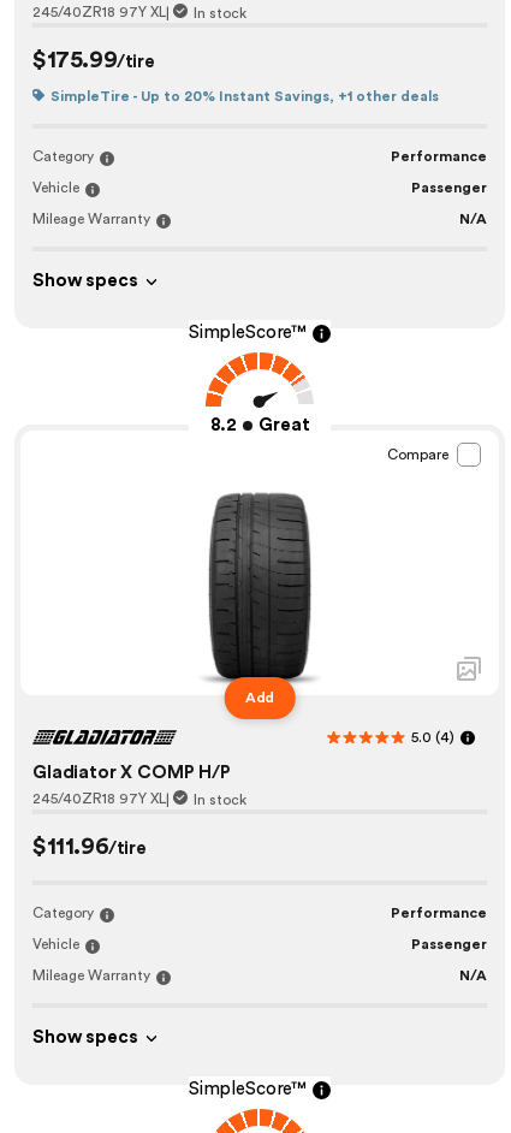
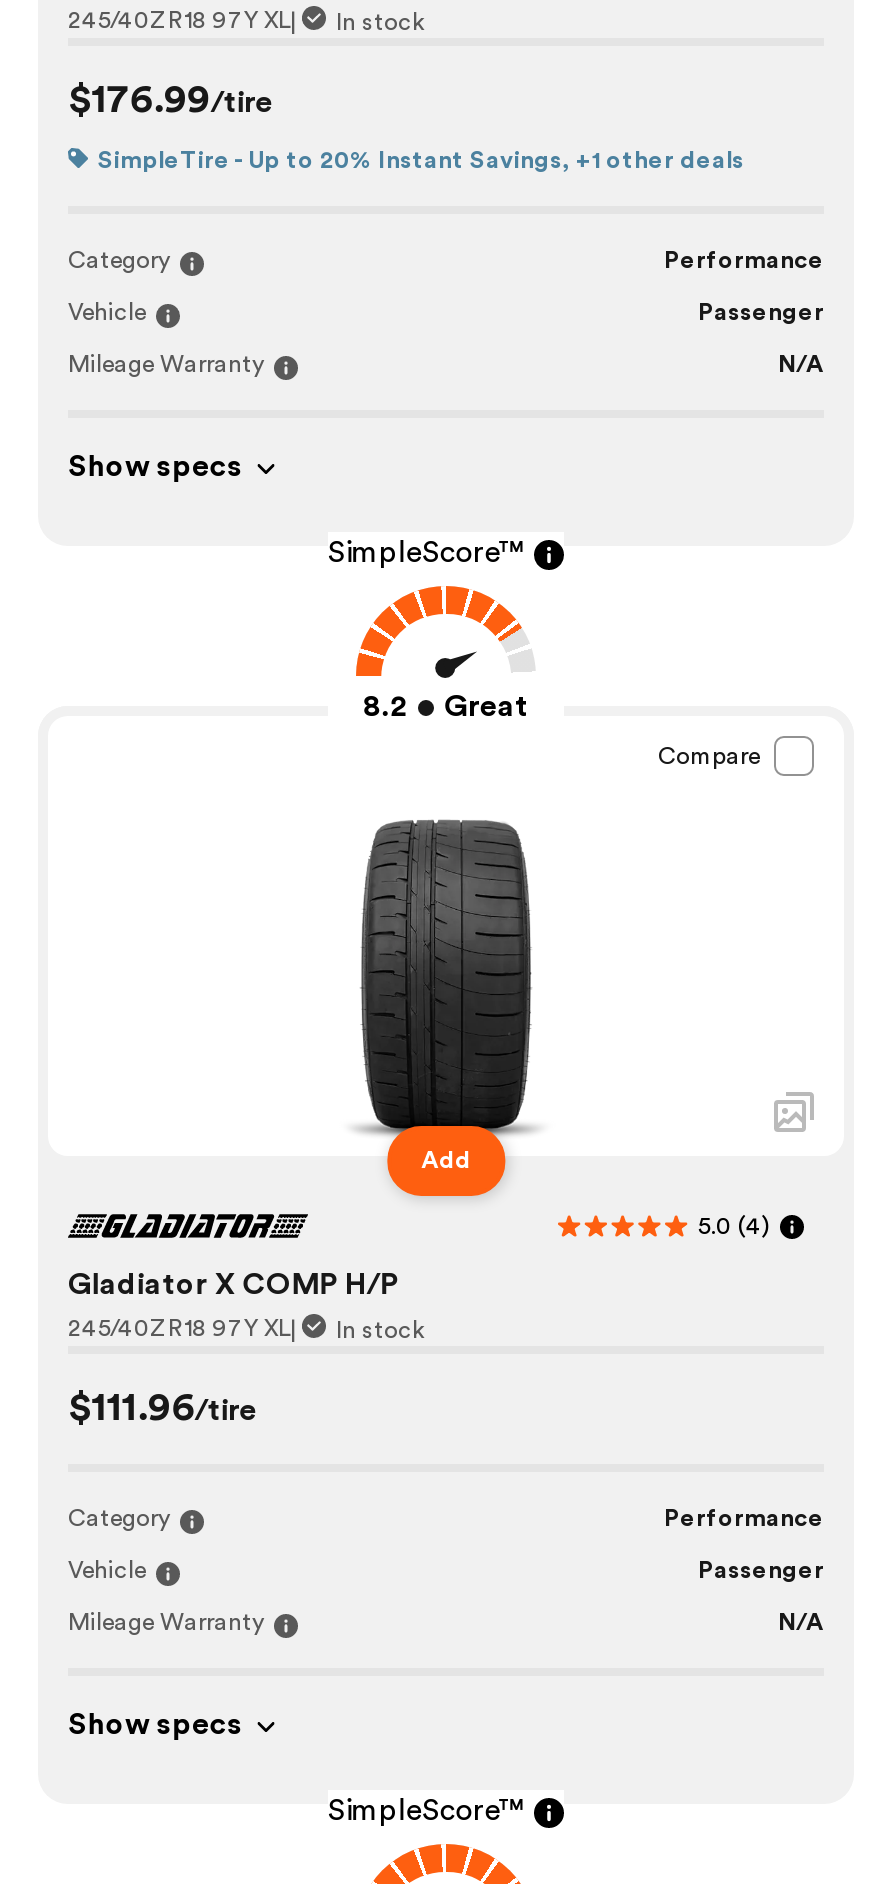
- $175.99/tire
+ $176.99/tire
